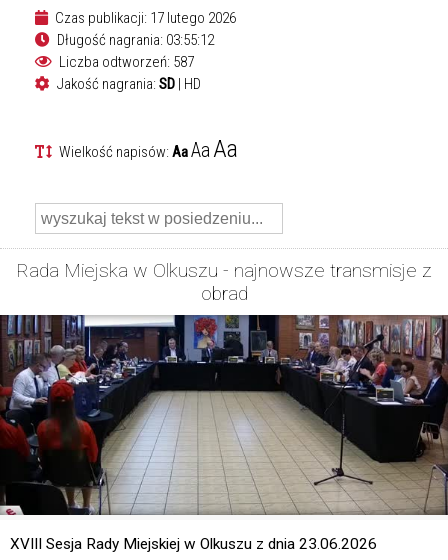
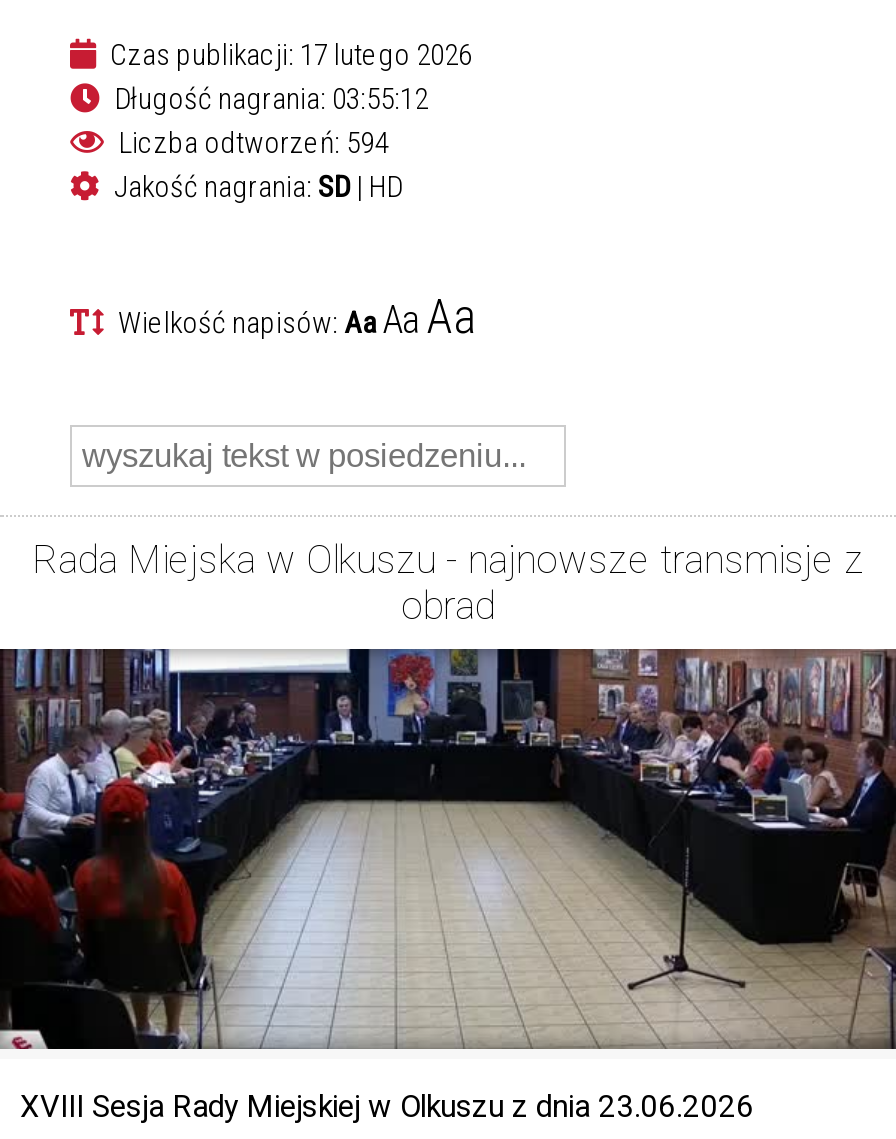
- Liczba odtworzeń: 587
+ Liczba odtworzeń: 594
